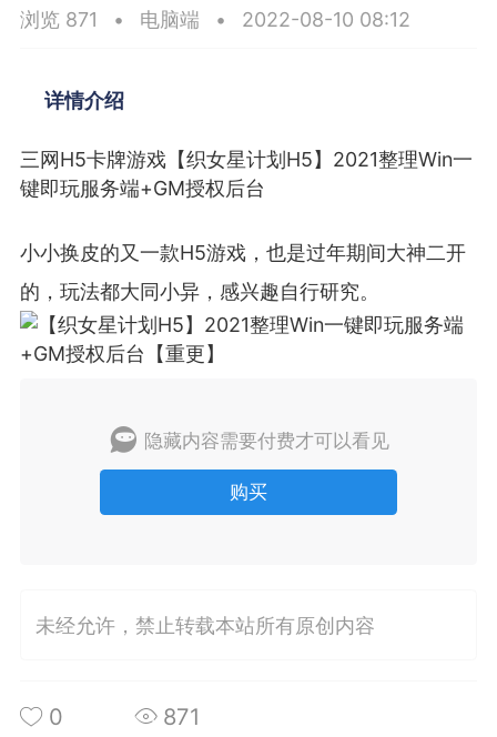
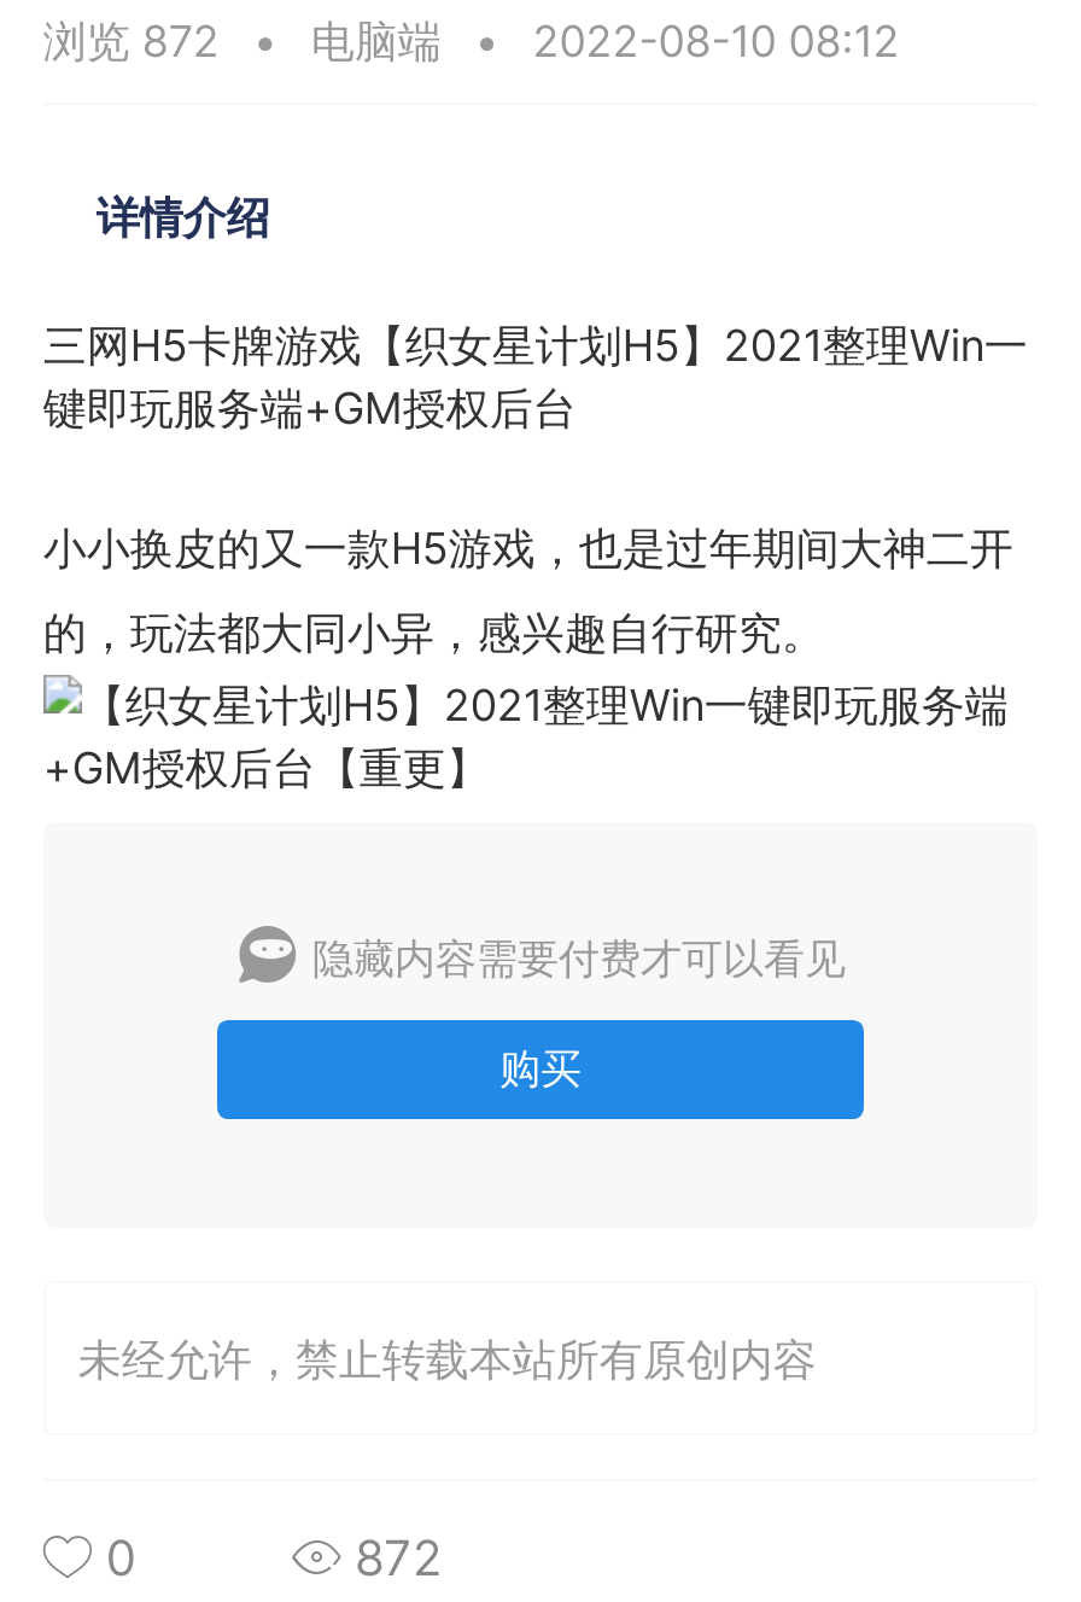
- 浏览 871
+ 浏览 872

- 871
+ 872
